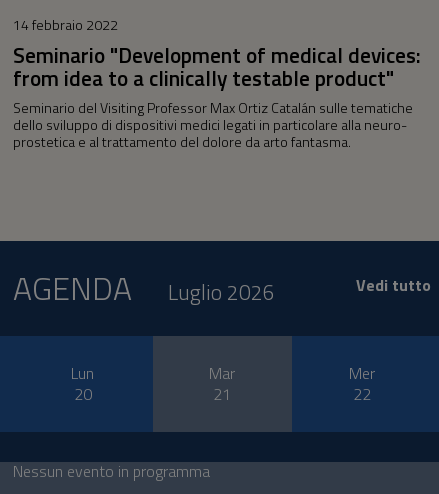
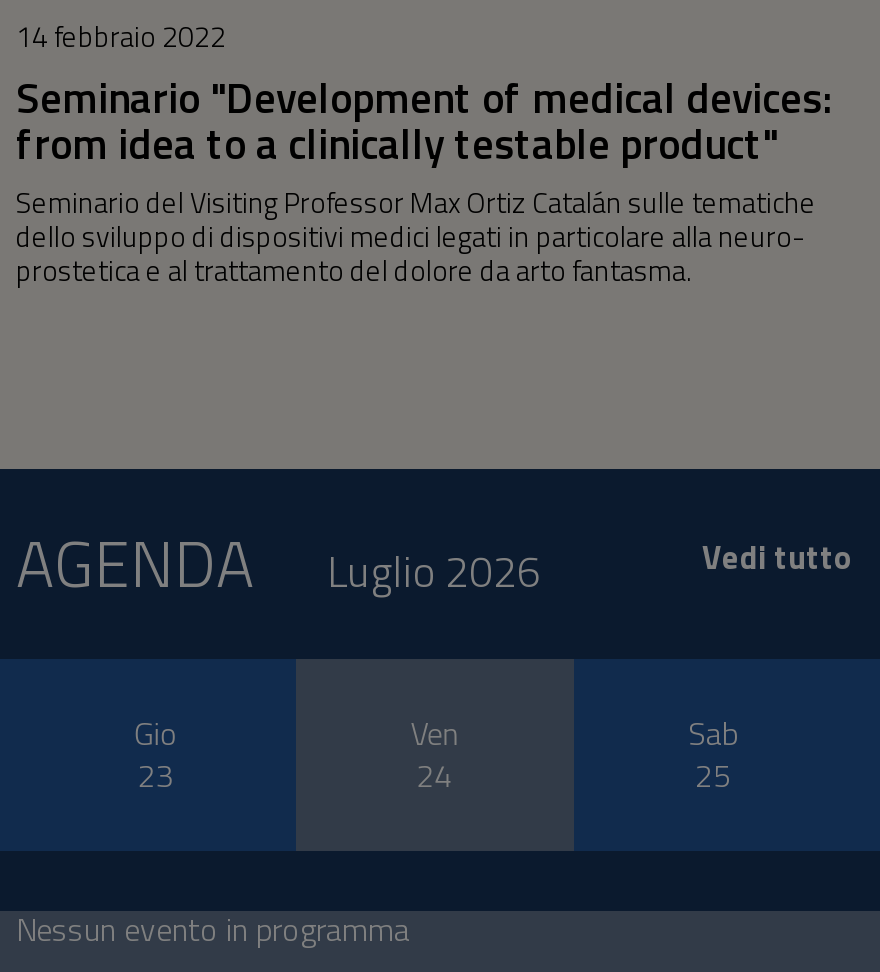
- Lun
- 20
+ Gio
+ 23

- Mar
- 21
+ Ven
+ 24

- Mer
- 22
+ Sab
+ 25
